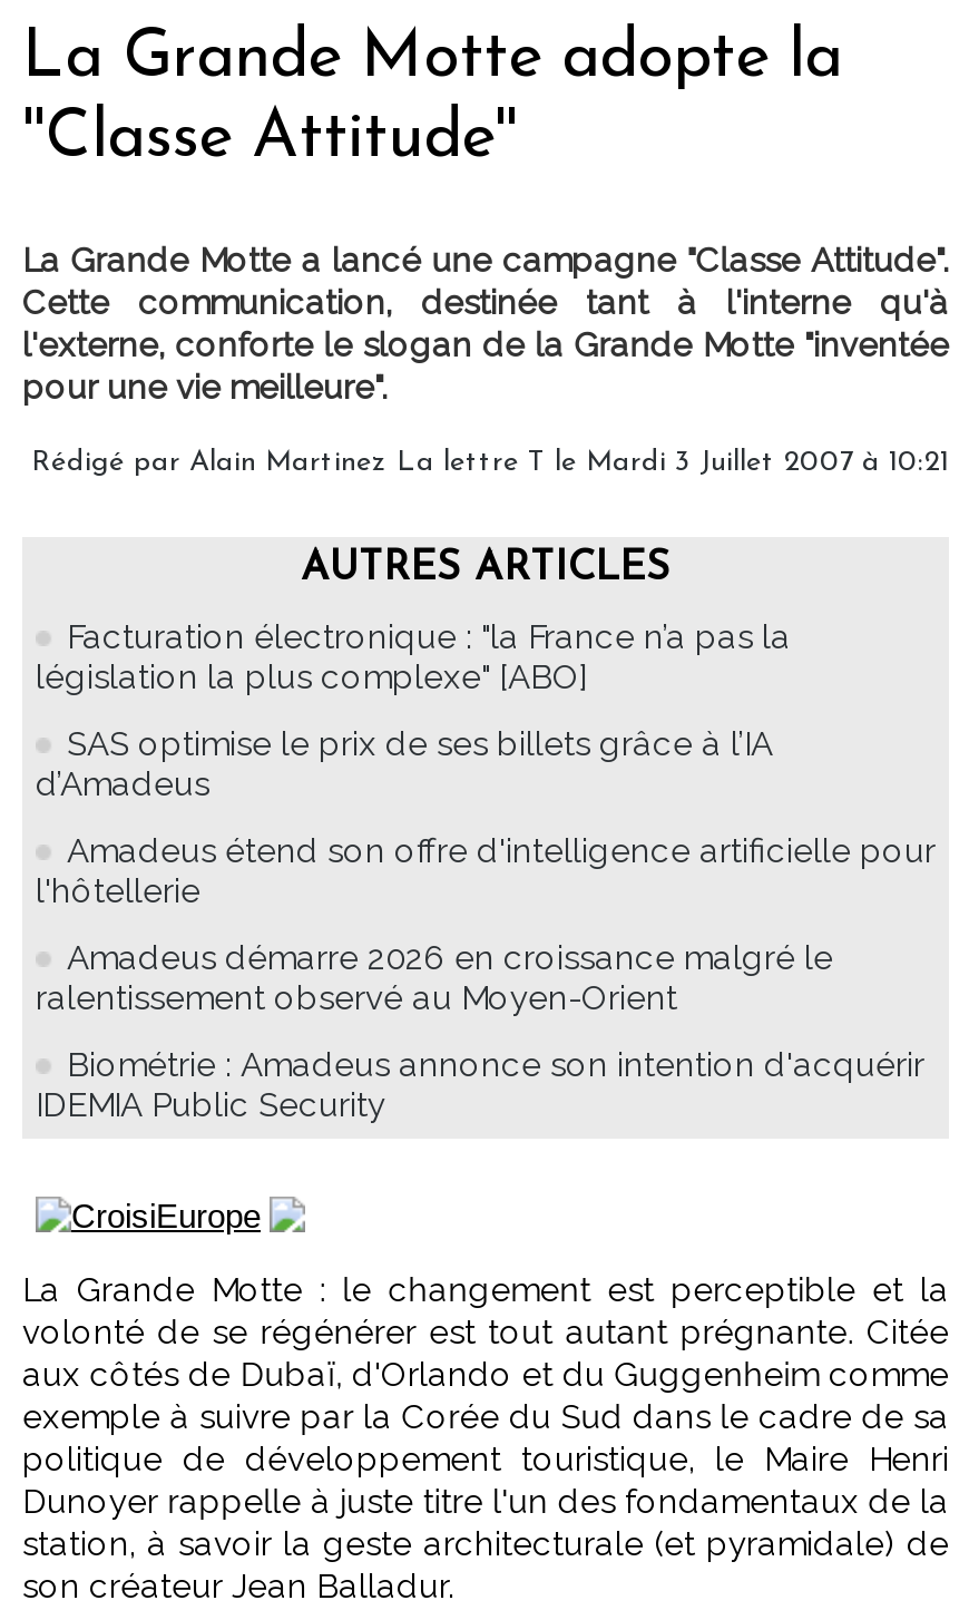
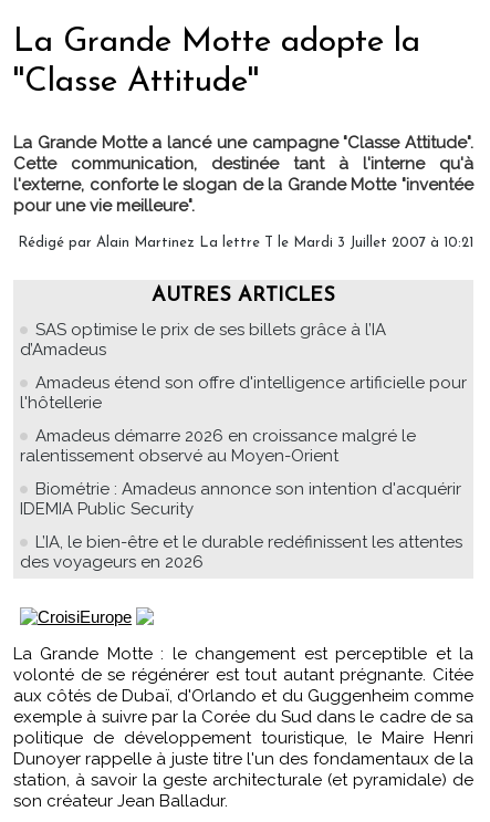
- Facturation électronique : "la France n’a pas la
- législation la plus complexe" [ABO]

moved up: SAS optimise le prix de ses billets grâce à l’IA | d’Amadeus | Amadeus étend son offre d'intelligence artificielle pour | l'hôtellerie | Amadeus démarre 2026 en croissance malgré le | ralentissement observé au Moyen-Orient | Biométrie : Amadeus annonce son intention d'acquérir | IDEMIA Public Security

+ L’IA, le bien-être et le durable redéfinissent les attentes
+ des voyageurs en 2026
